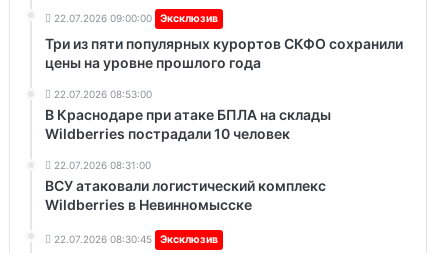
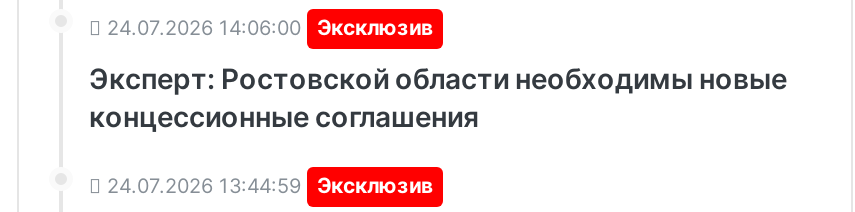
- 22.07.2026 09:00:00 Эксклюзив
+ 24.07.2026 14:06:00 Эксклюзив

- Три из пяти популярных курортов СКФО сохранили
- цены на уровне прошлого года
- 22.07.2026 08:53:00
- В Краснодаре при атаке БПЛА на склады
- Wildberries пострадали 10 человек
- 22.07.2026 08:31:00
- ВСУ атаковали логистический комплекс
- Wildberries в Невинномысске
- 22.07.2026 08:30:45
+ Эксперт: Ростовской области необходимы новые
+ концессионные соглашения
+ 24.07.2026 13:44:59
